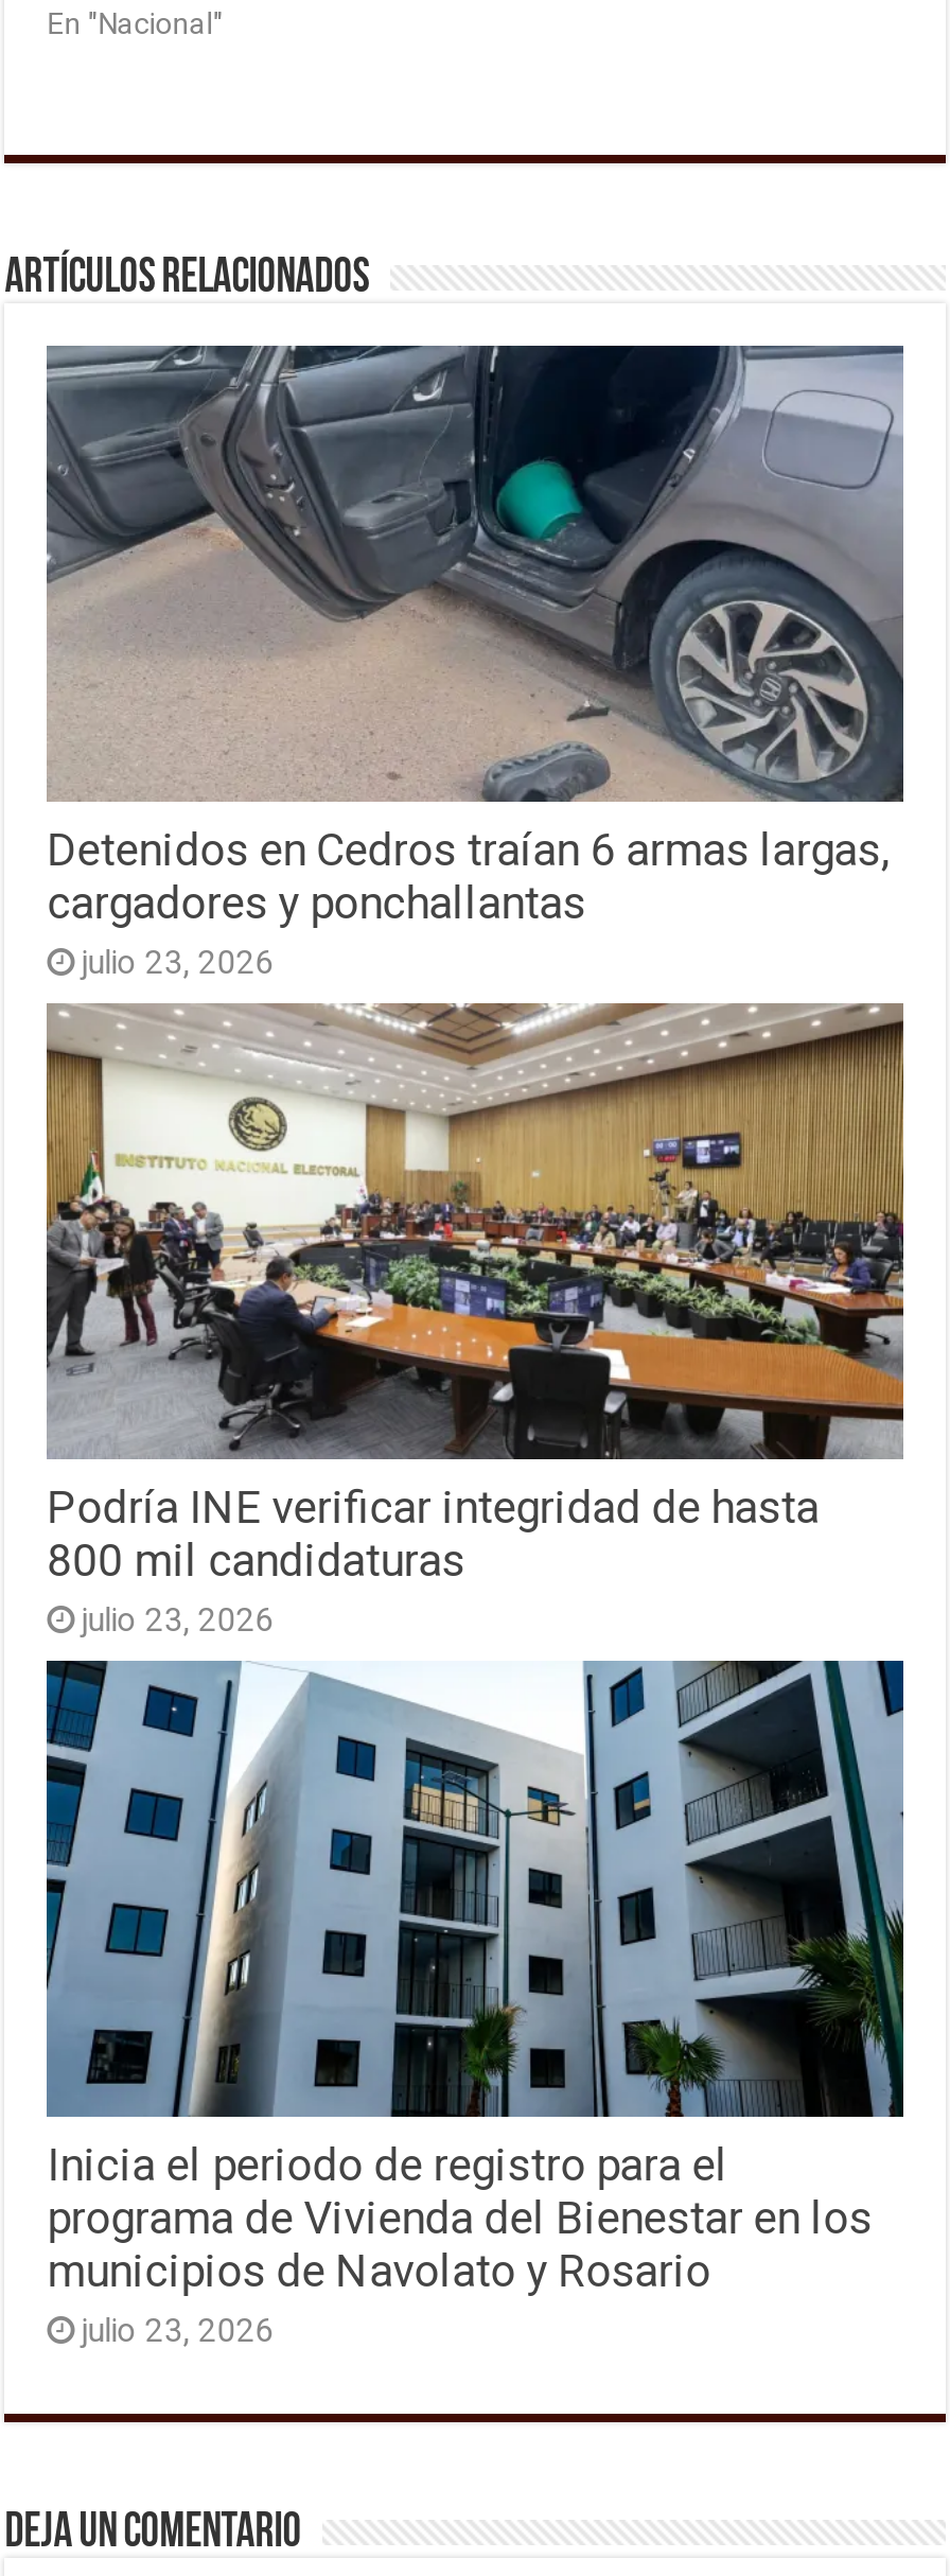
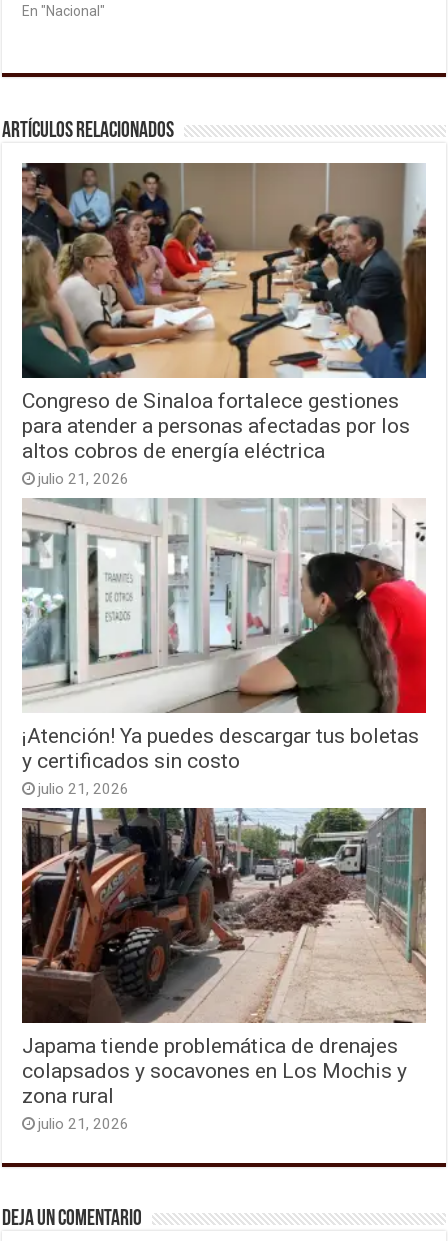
- [image]
- Detenidos en Cedros traían 6 armas largas,
- cargadores y ponchallantas
- julio 23, 2026
+ [image]
+ Congreso de Sinaloa fortalece gestiones
+ para atender a personas afectadas por los
+ altos cobros de energía eléctrica
+ julio 21, 2026

- [image]
- Podría INE verificar integridad de hasta
- 800 mil candidaturas
- julio 23, 2026
+ [image]
+ ¡Atención! Ya puedes descargar tus boletas
+ y certificados sin costo
+ julio 21, 2026

- [image]
- Inicia el periodo de registro para el
- programa de Vivienda del Bienestar en los
- municipios de Navolato y Rosario
- julio 23, 2026
+ [image]
+ Japama tiende problemática de drenajes
+ colapsados y socavones en Los Mochis y
+ zona rural
+ julio 21, 2026
